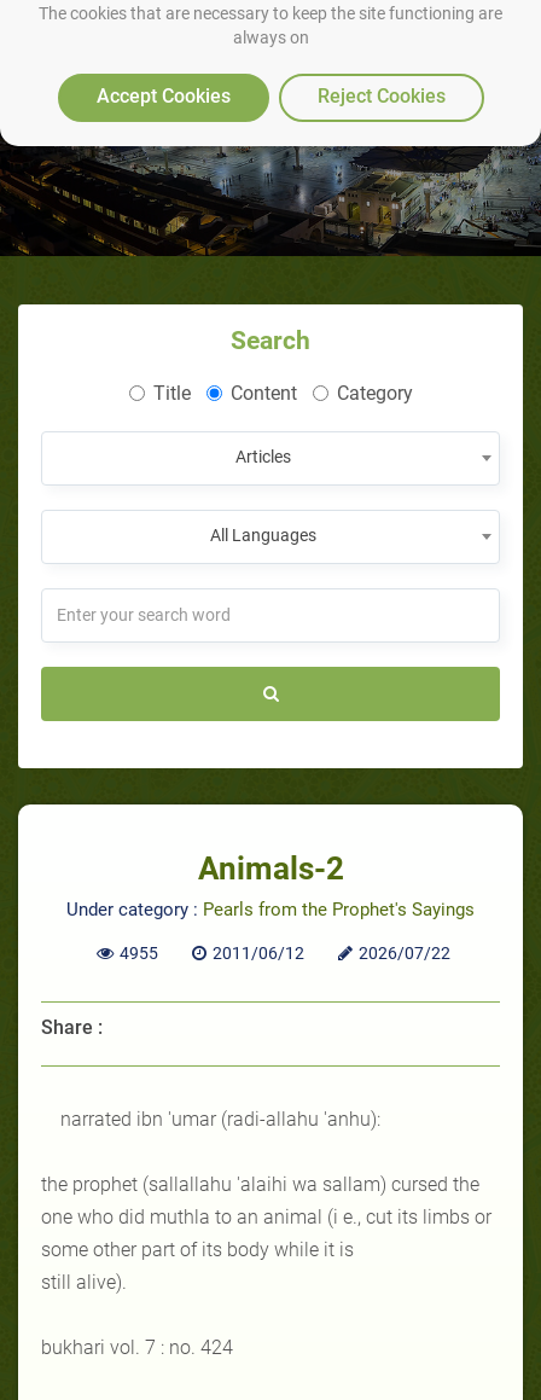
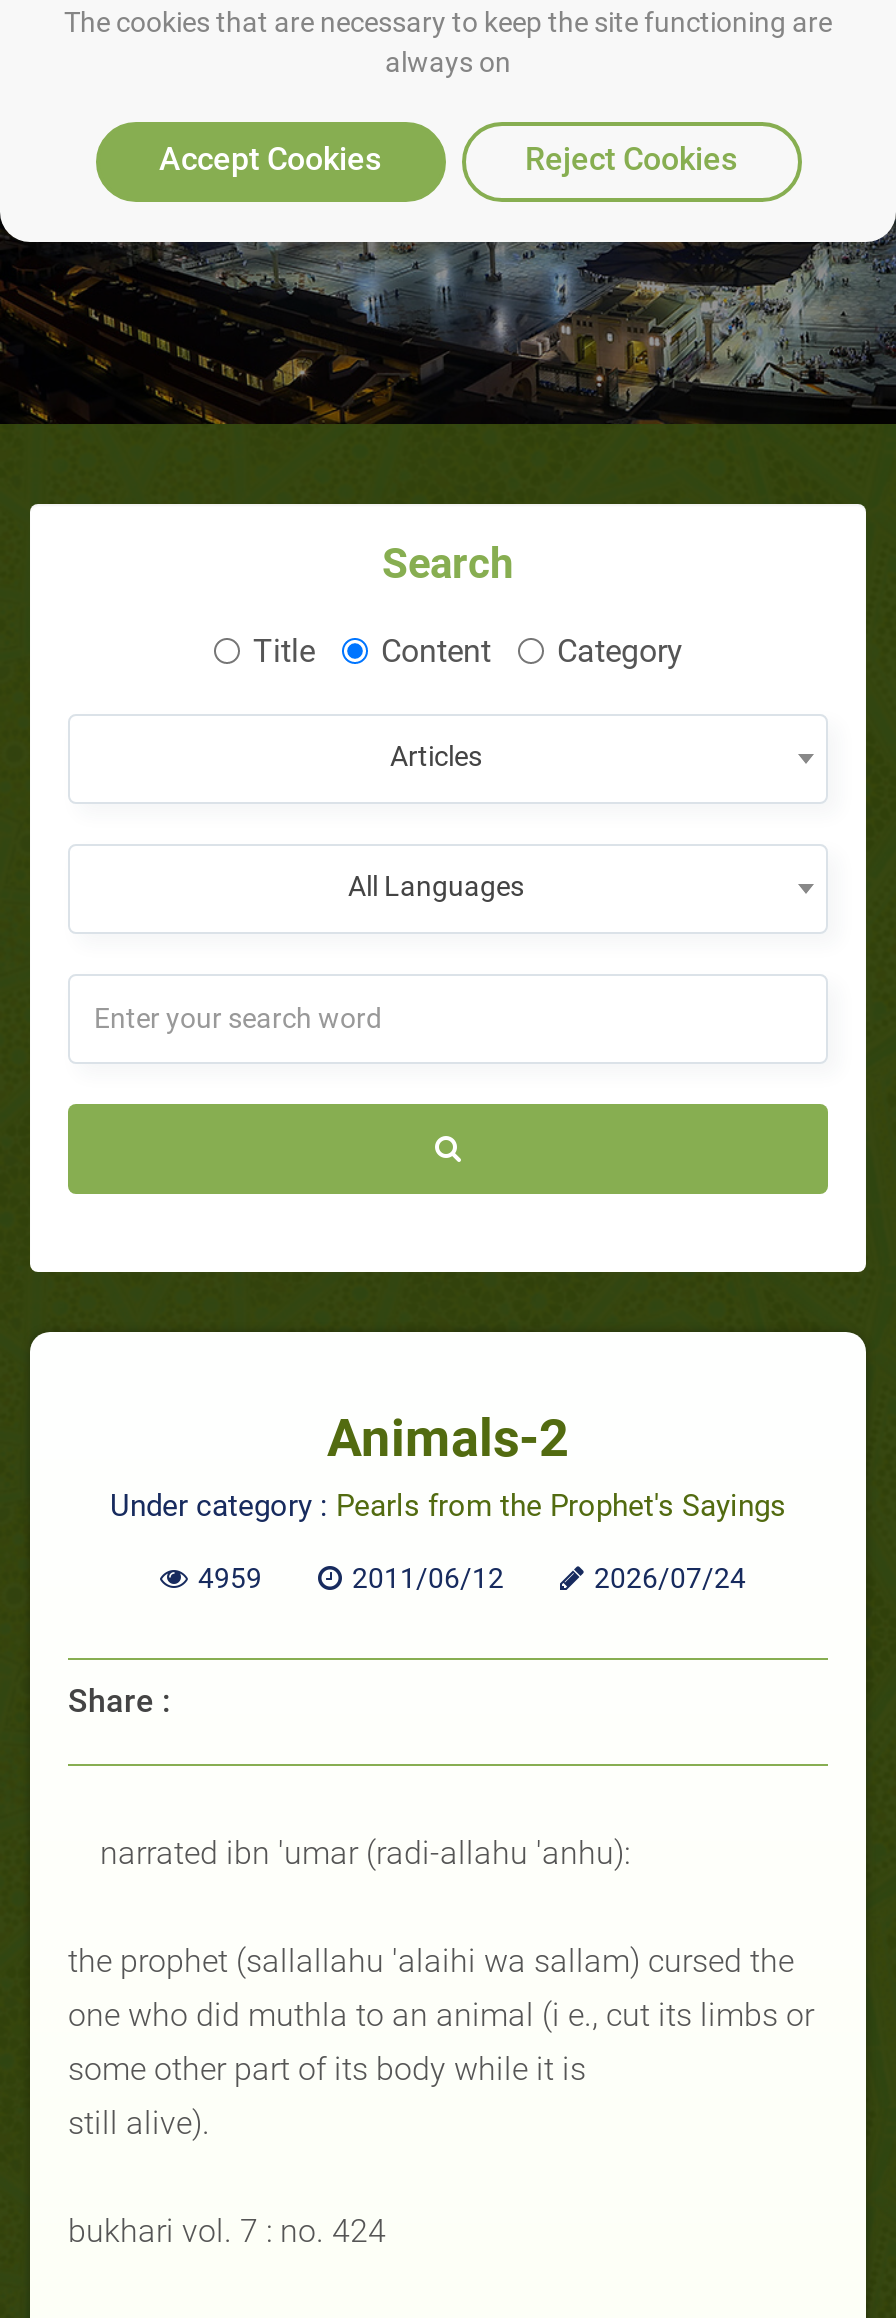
- 4955
+ 4959

- 2026/07/22
+ 2026/07/24
